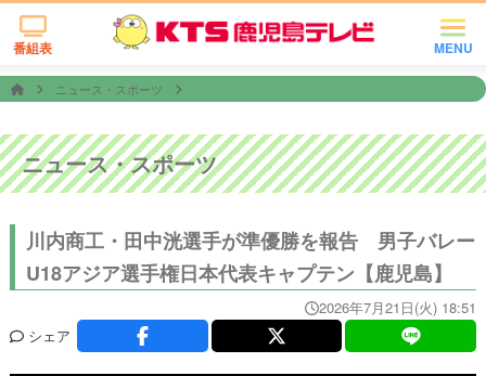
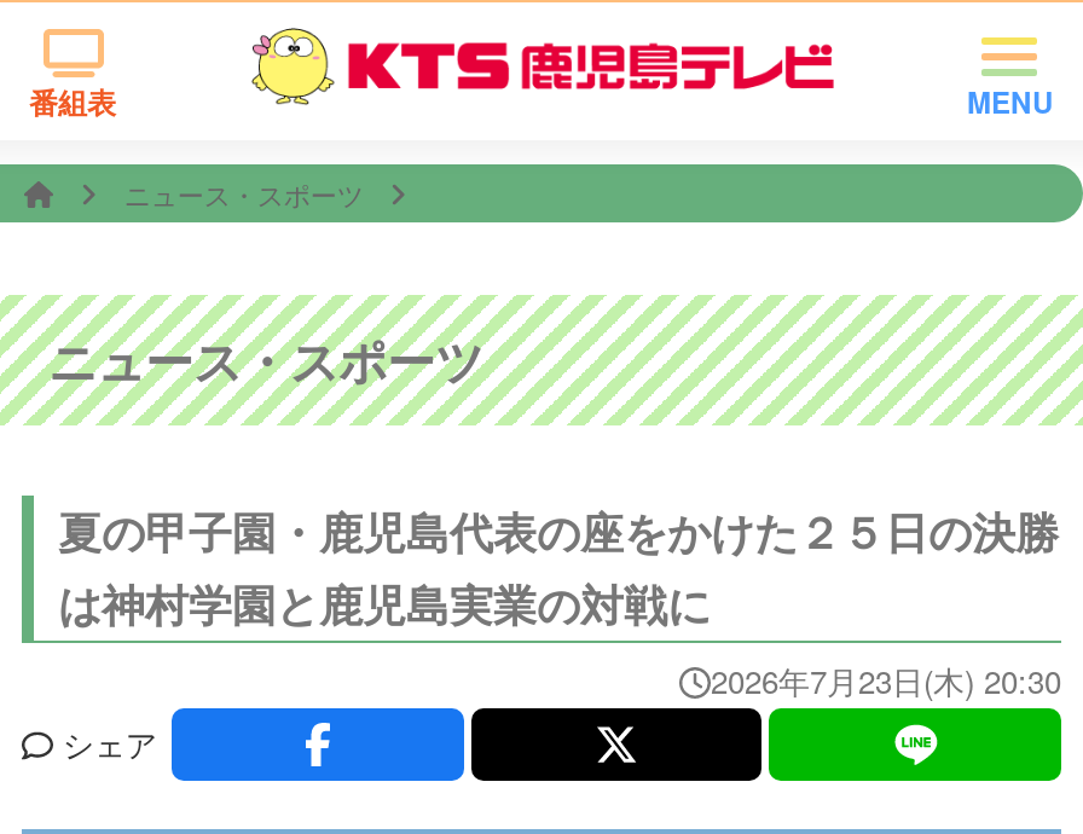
- 川内商工・田中洸選手が準優勝を報告 男子バレー
- U18アジア選手権日本代表キャプテン【鹿児島】
- 2026年7月21日(火) 18:51
+ 夏の甲子園・鹿児島代表の座をかけた２５日の決勝
+ は神村学園と鹿児島実業の対戦に
+ 2026年7月23日(木) 20:30
